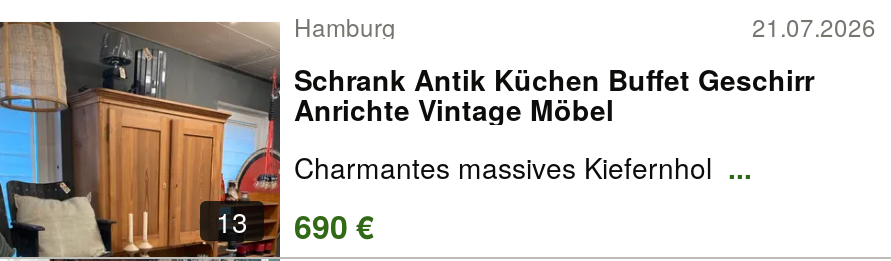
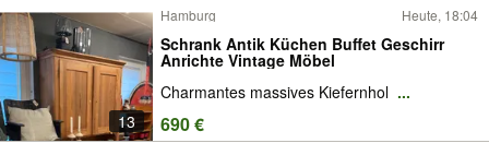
- 21.07.2026
+ Heute, 18:04
